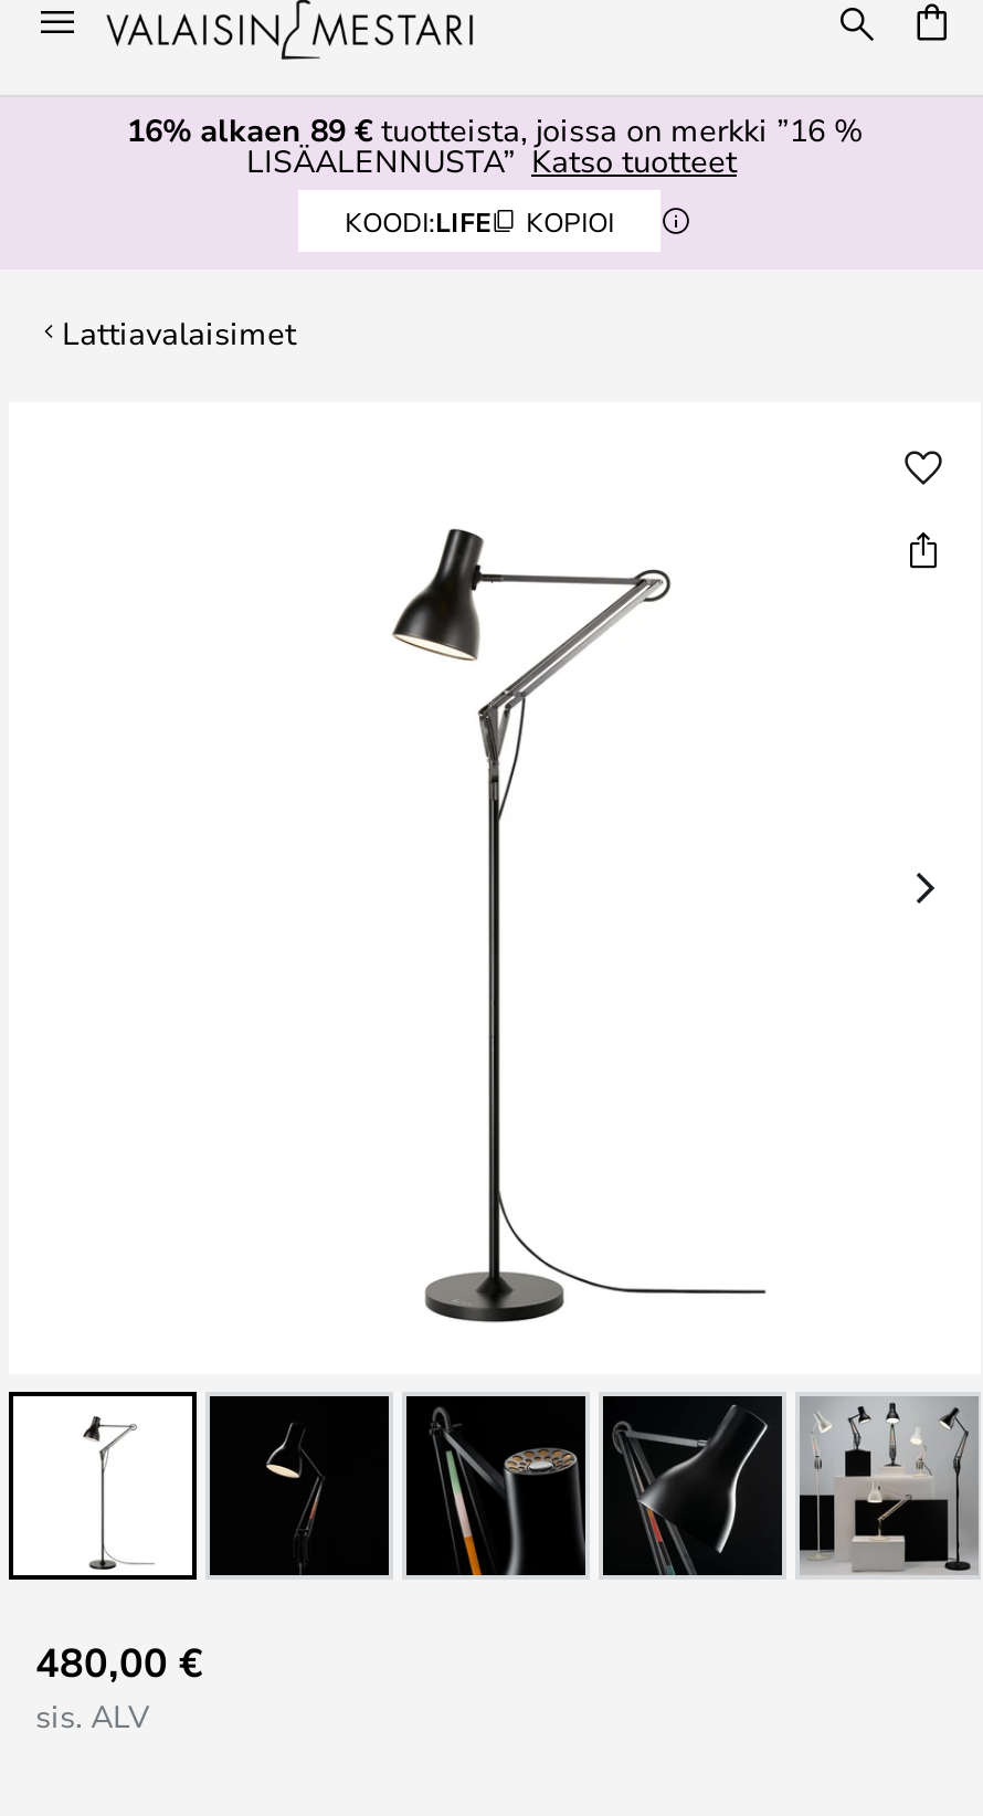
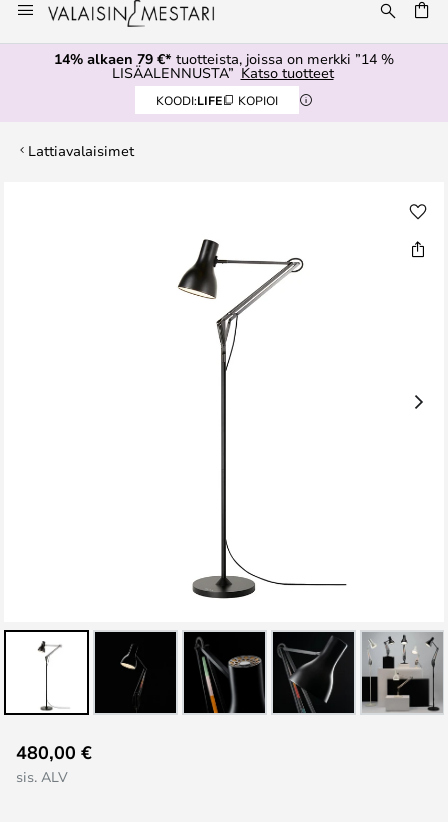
- 16% alkaen 89 €tuotteista, joissa on merkki ”16 %
+ 14% alkaen 79 €* tuotteista, joissa on merkki ”14 %
